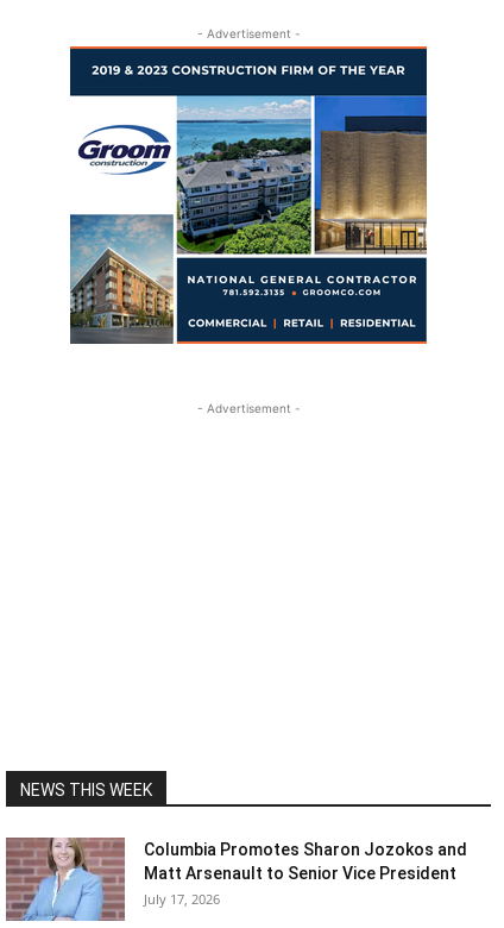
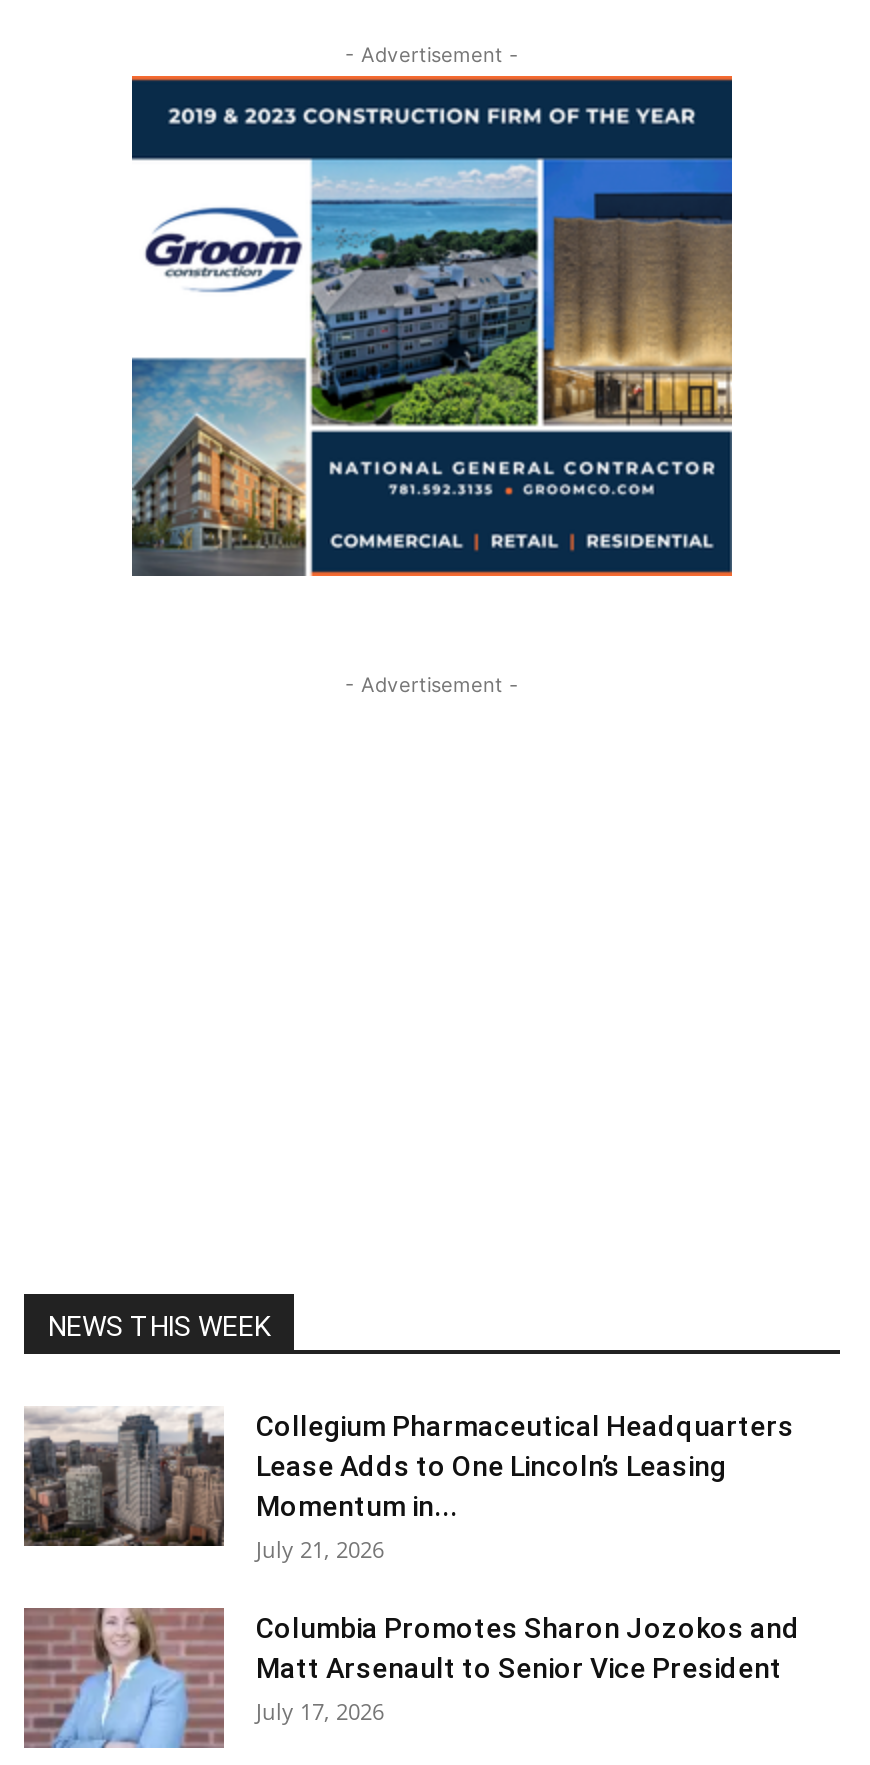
+ [image]
+ Collegium Pharmaceutical Headquarters
+ Lease Adds to One Lincoln’s Leasing
+ Momentum in...
+ July 21, 2026
